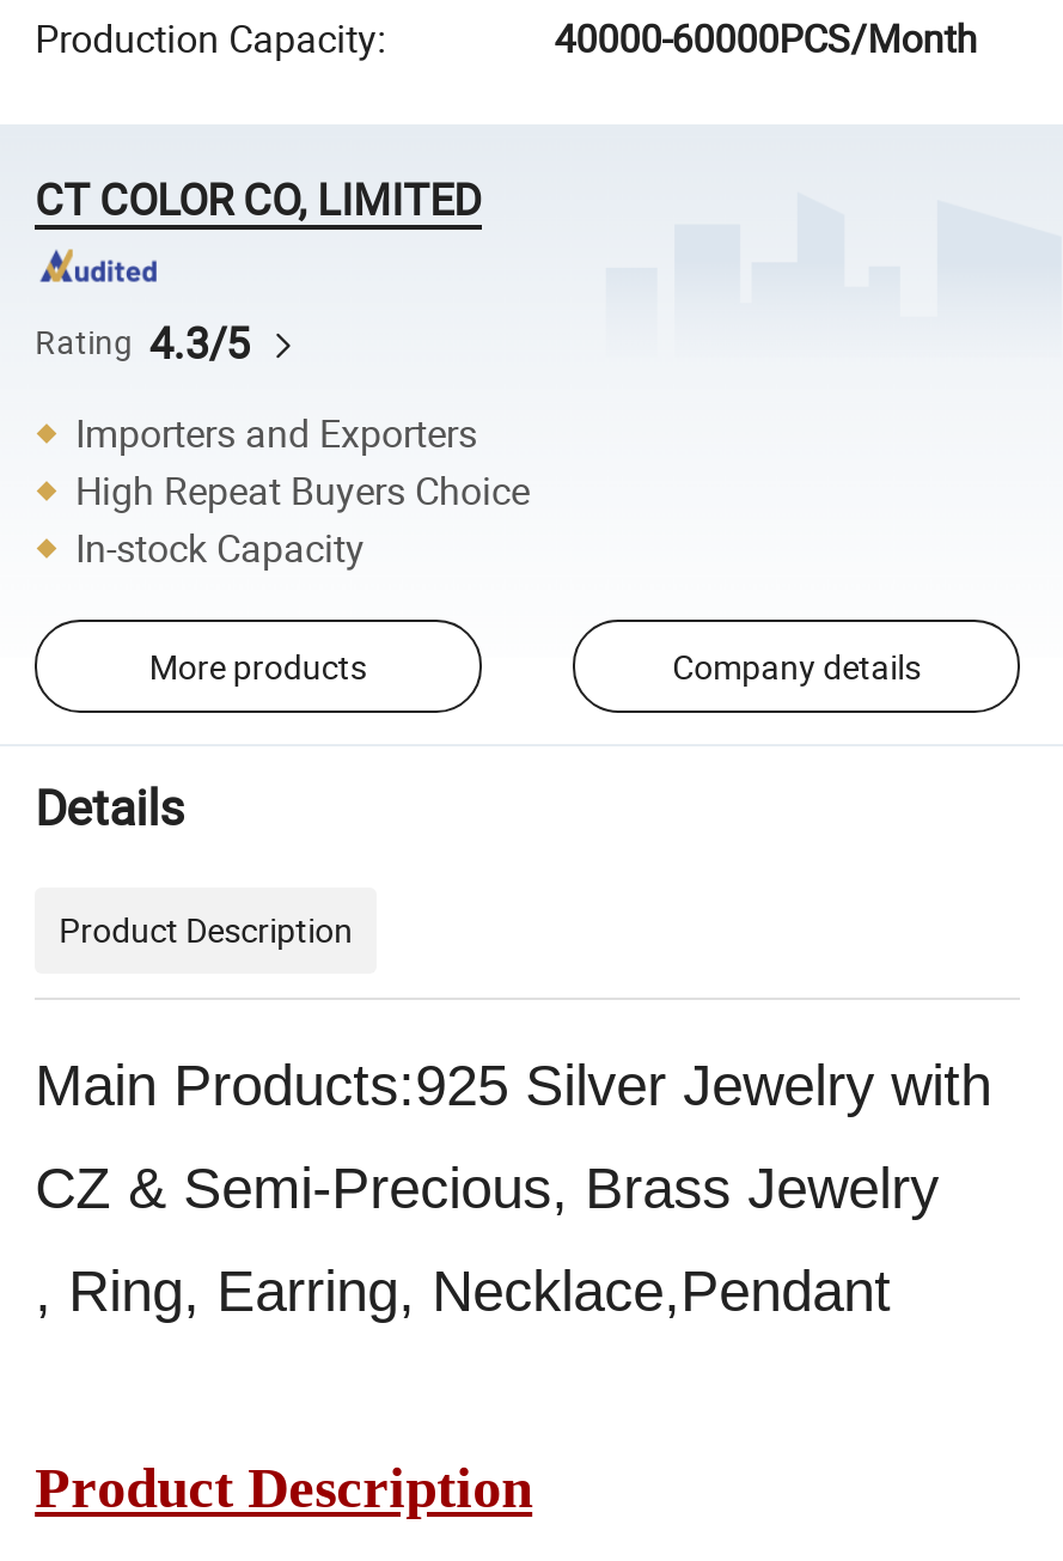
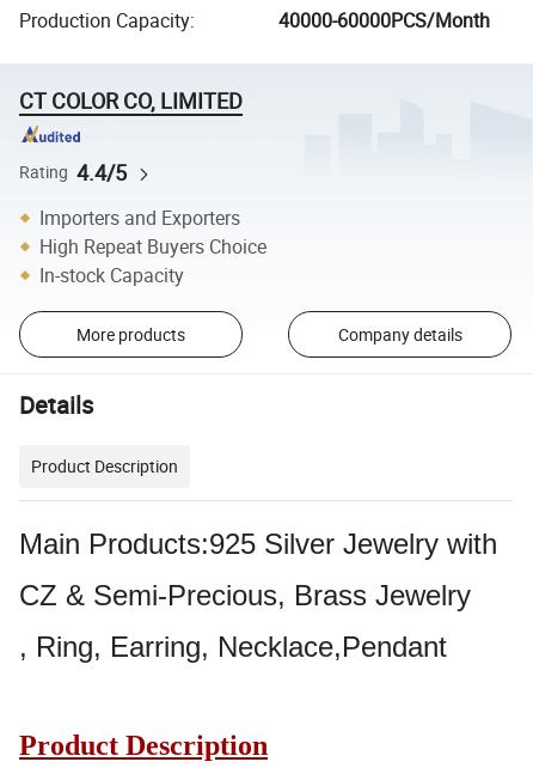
- Rating 4.3/5
+ Rating 4.4/5
